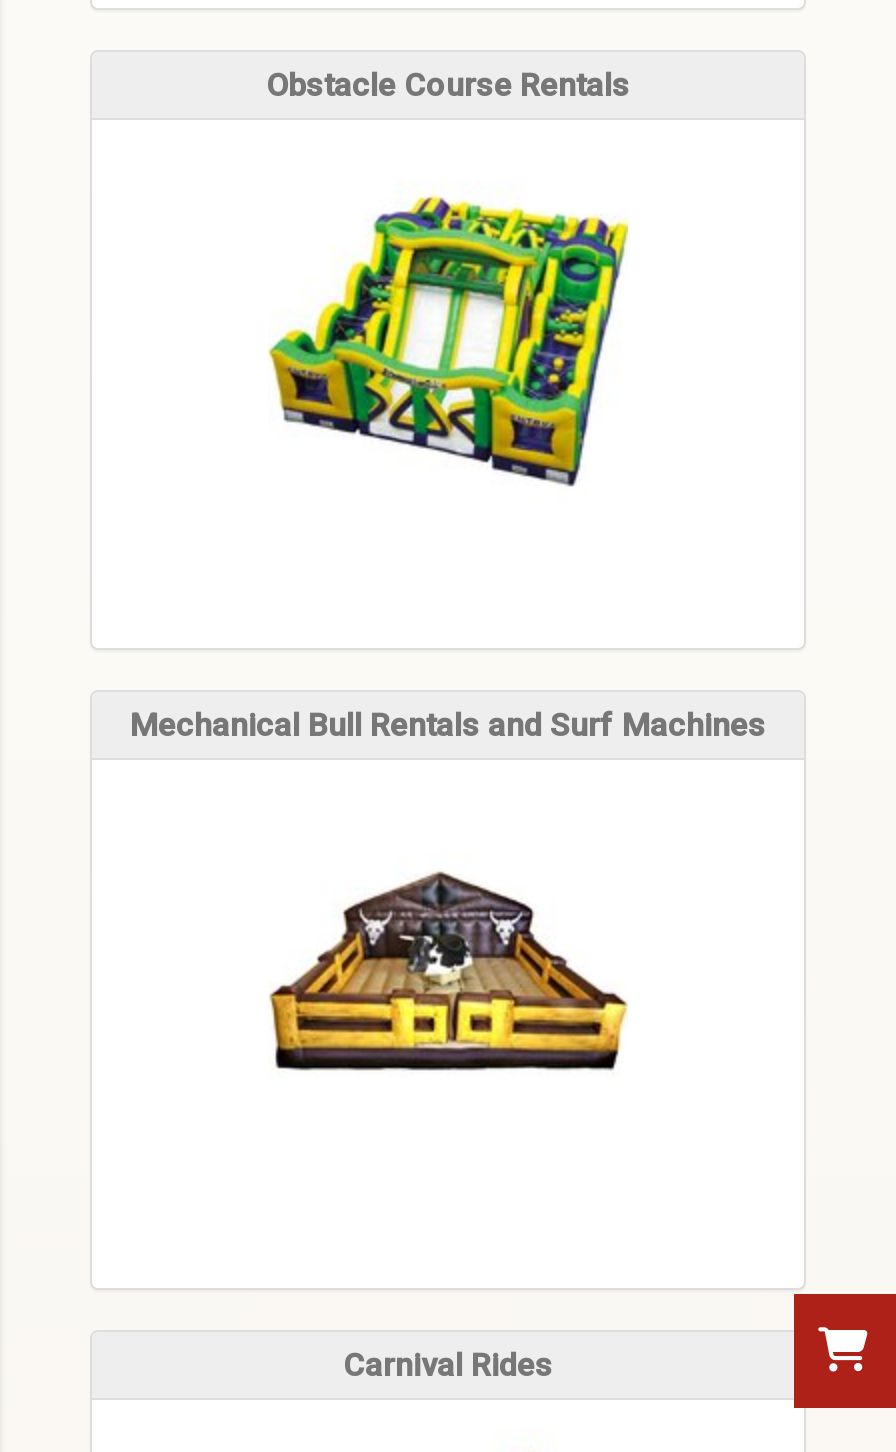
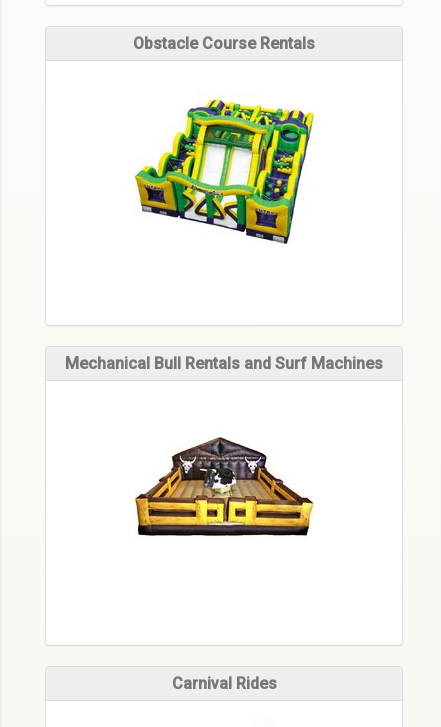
- [image]
